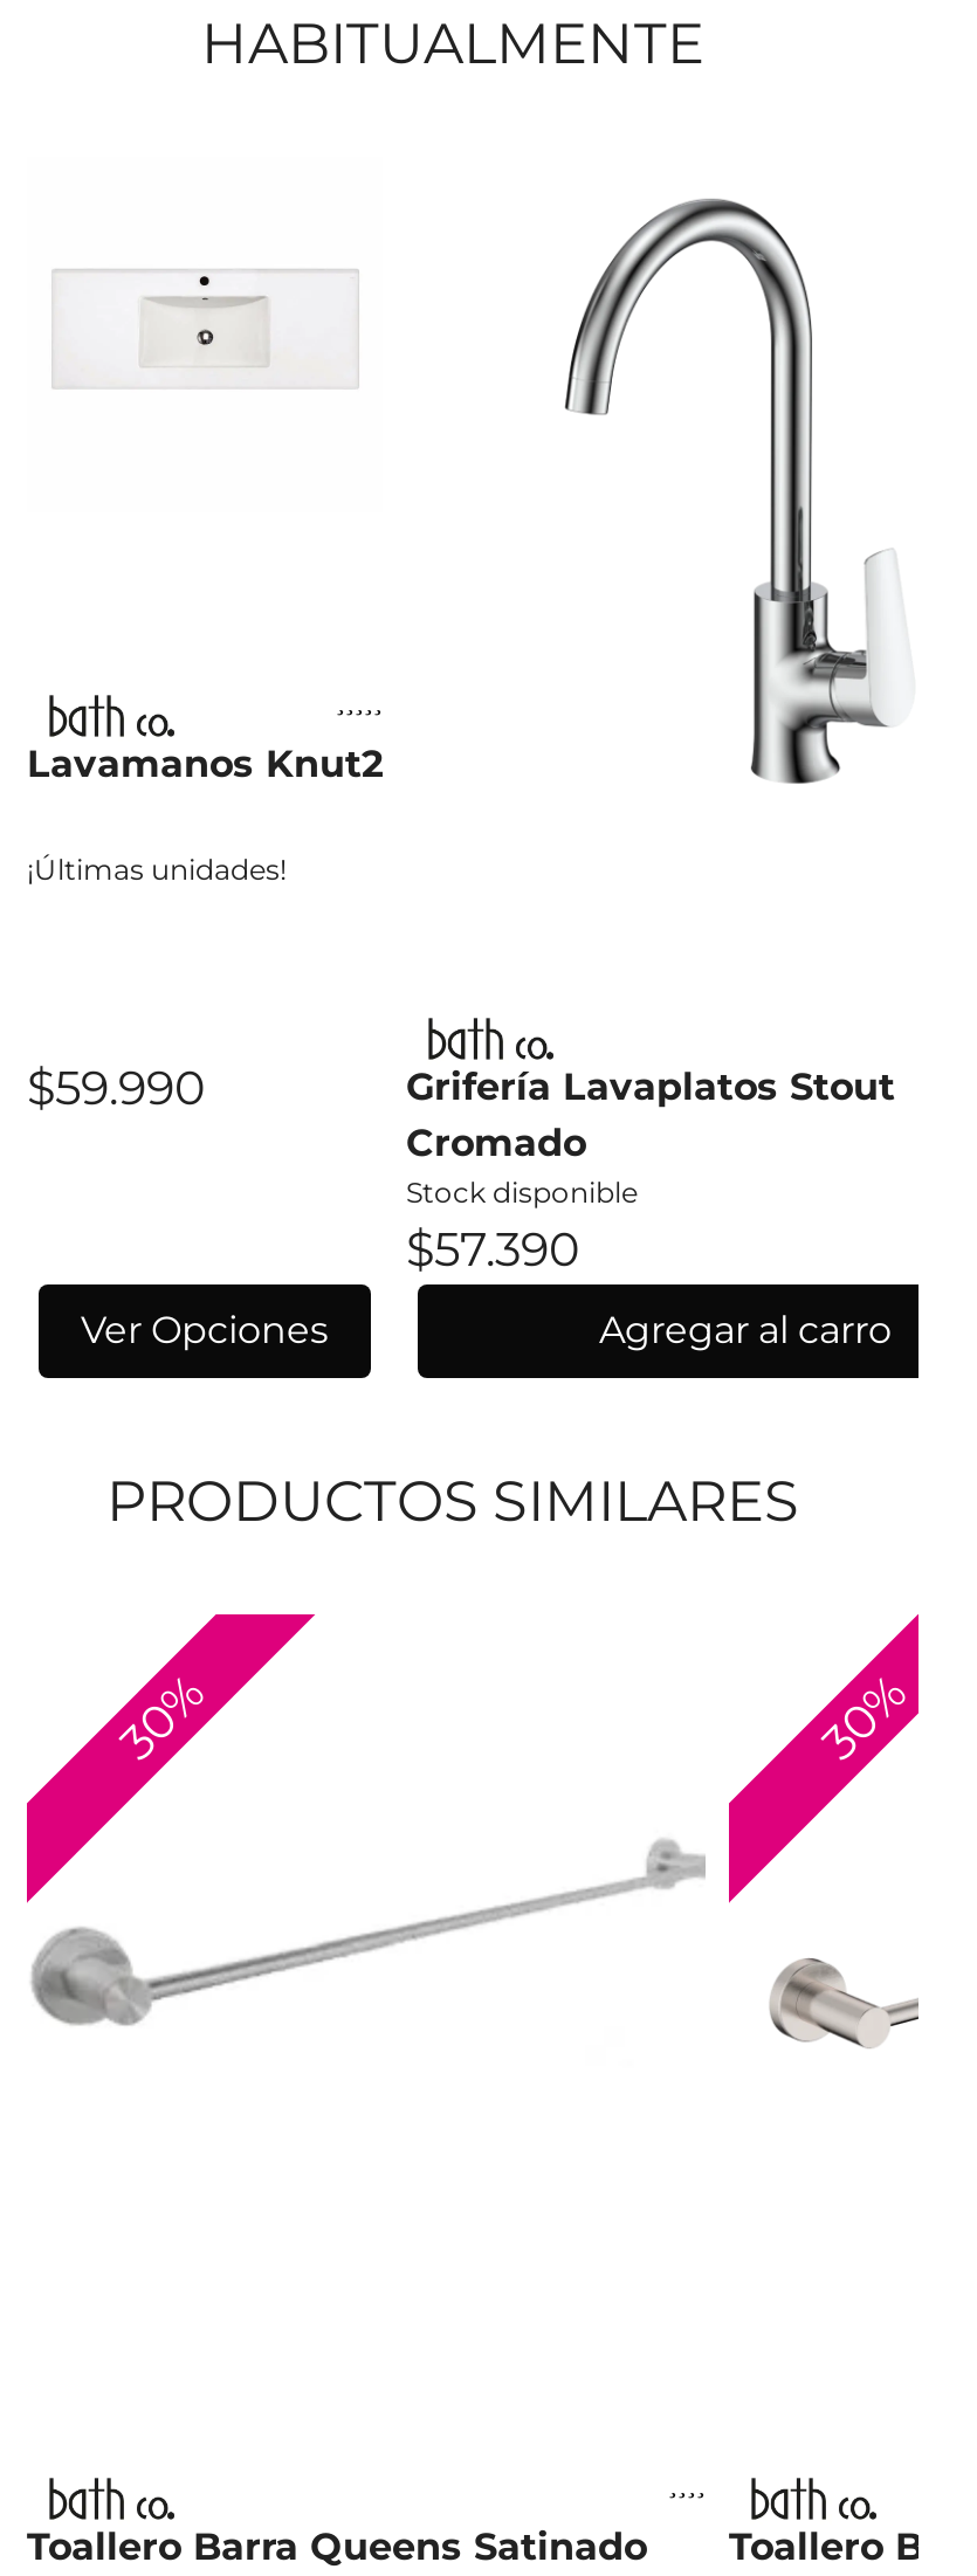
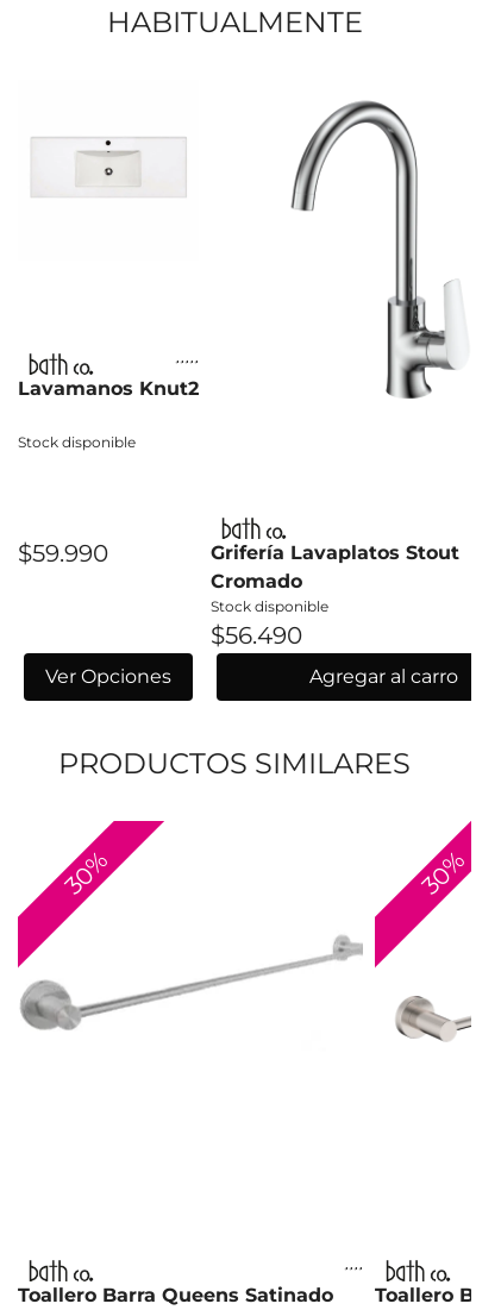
- ¡Últimas unidades!
+ Stock disponible

- $57.390
+ $56.490
